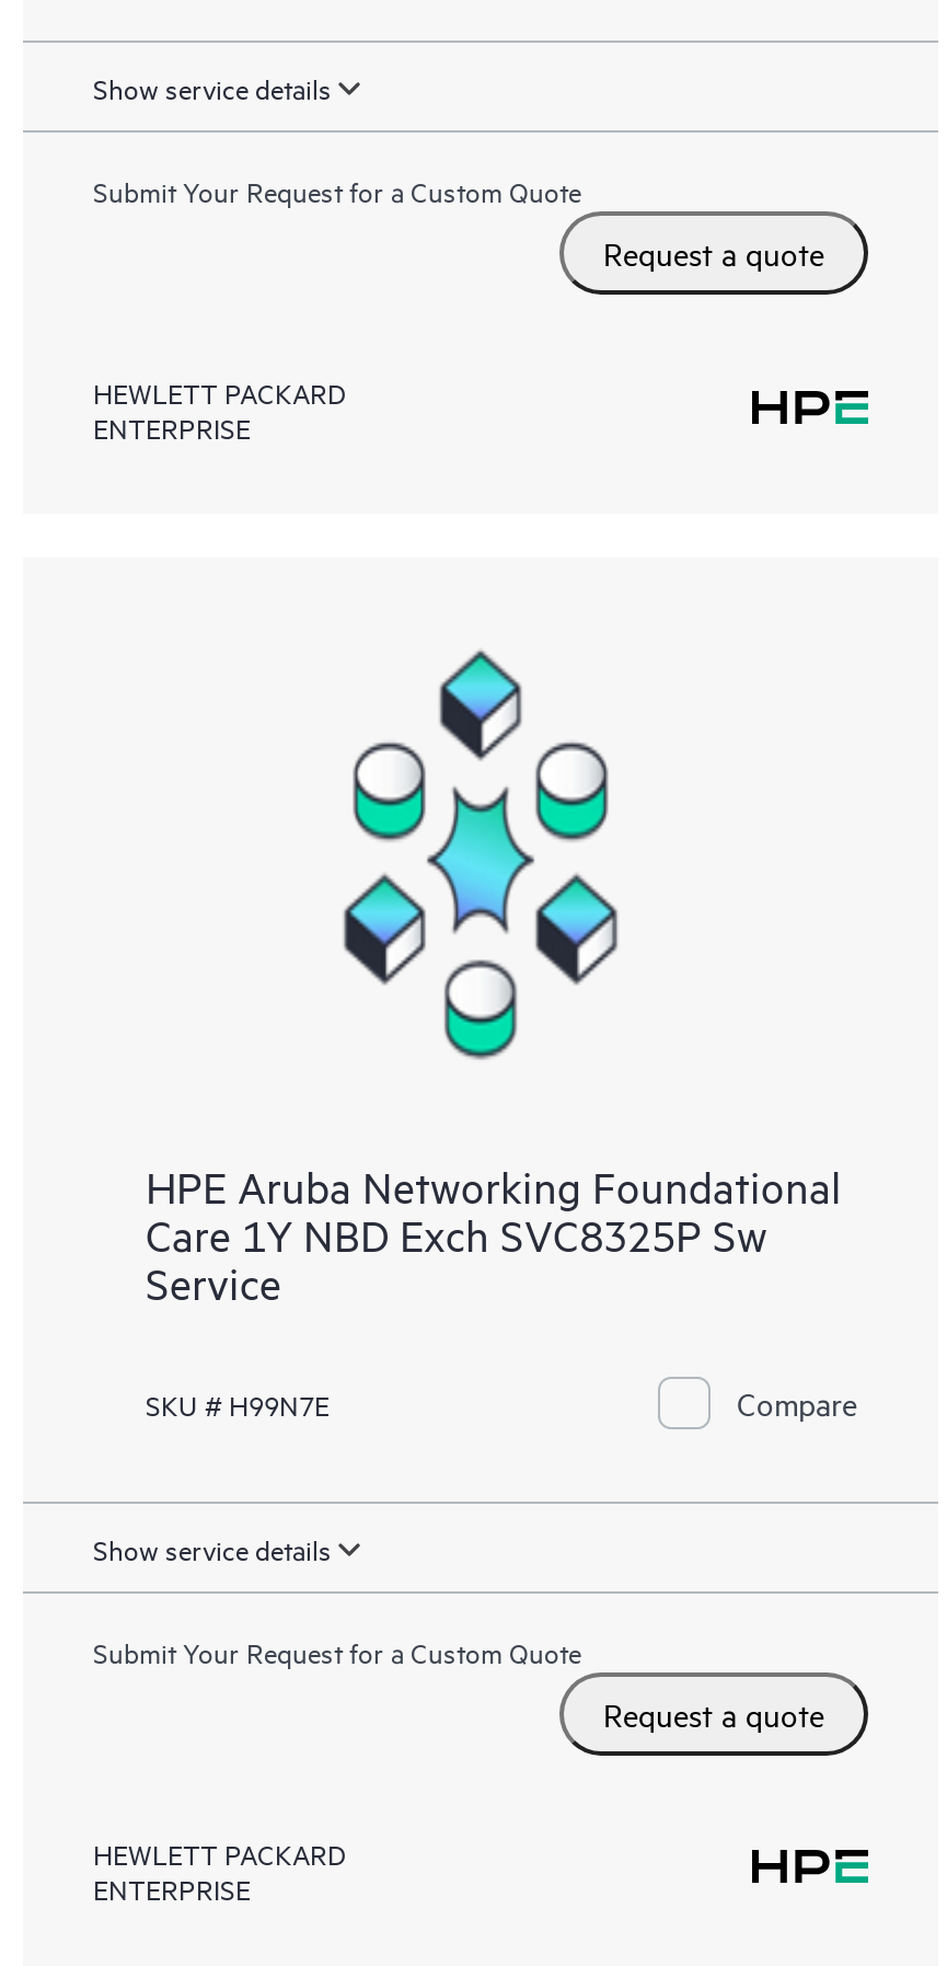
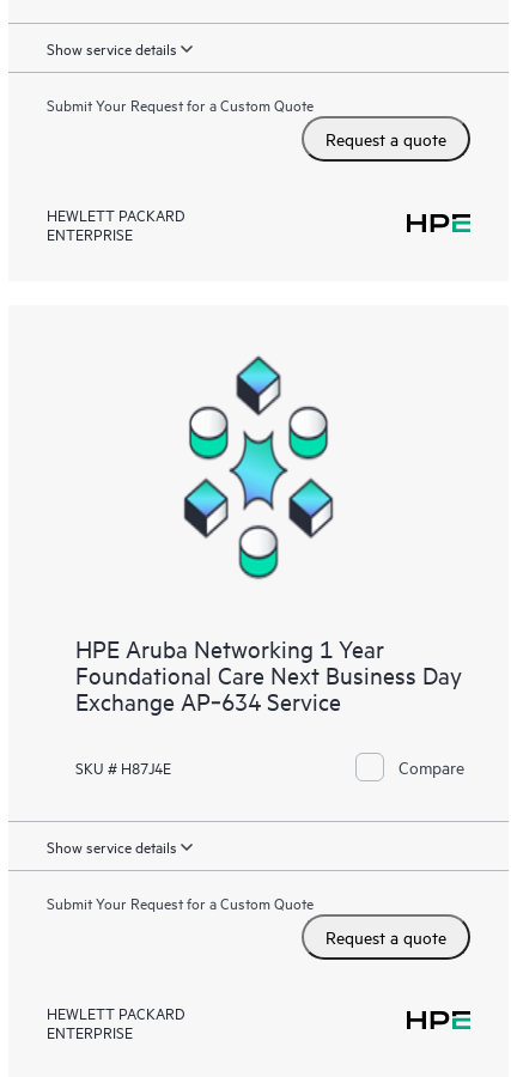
- HPE Aruba Networking Foundational
- Care 1Y NBD Exch SVC8325P Sw
- Service
+ HPE Aruba Networking 1 Year
+ Foundational Care Next Business Day
+ Exchange AP‑634 Service

- SKU # H99N7E
+ SKU # H87J4E
